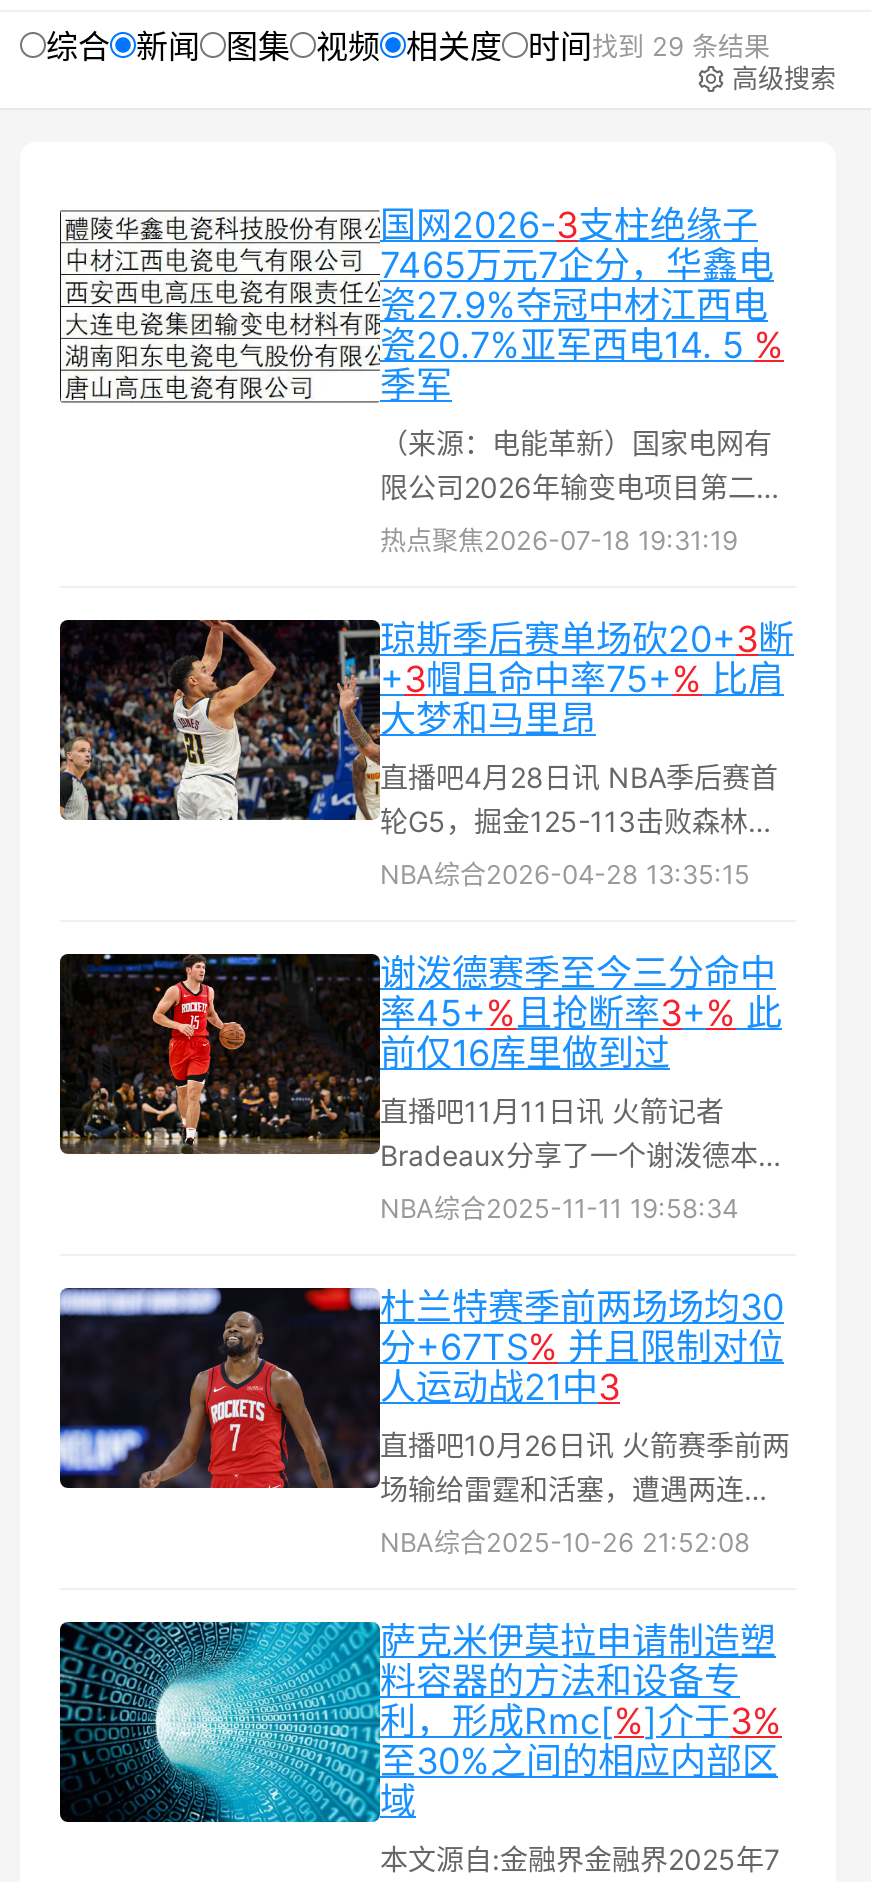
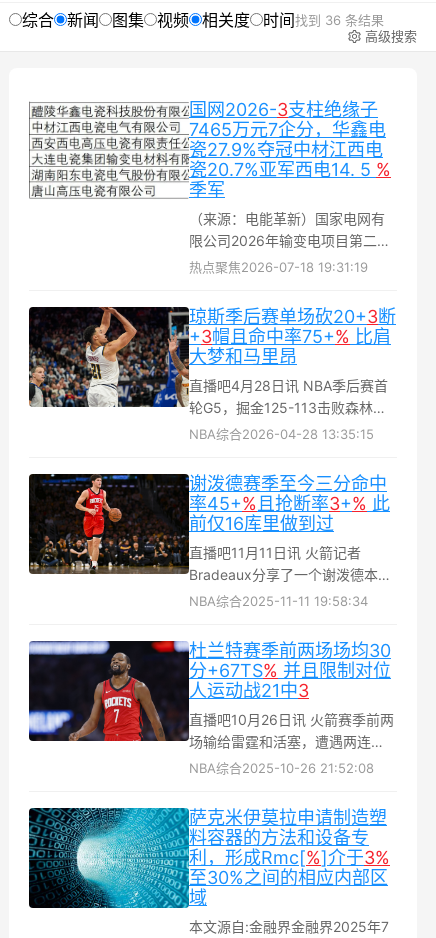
- 时间找到 29 条结果
+ 时间找到 36 条结果
